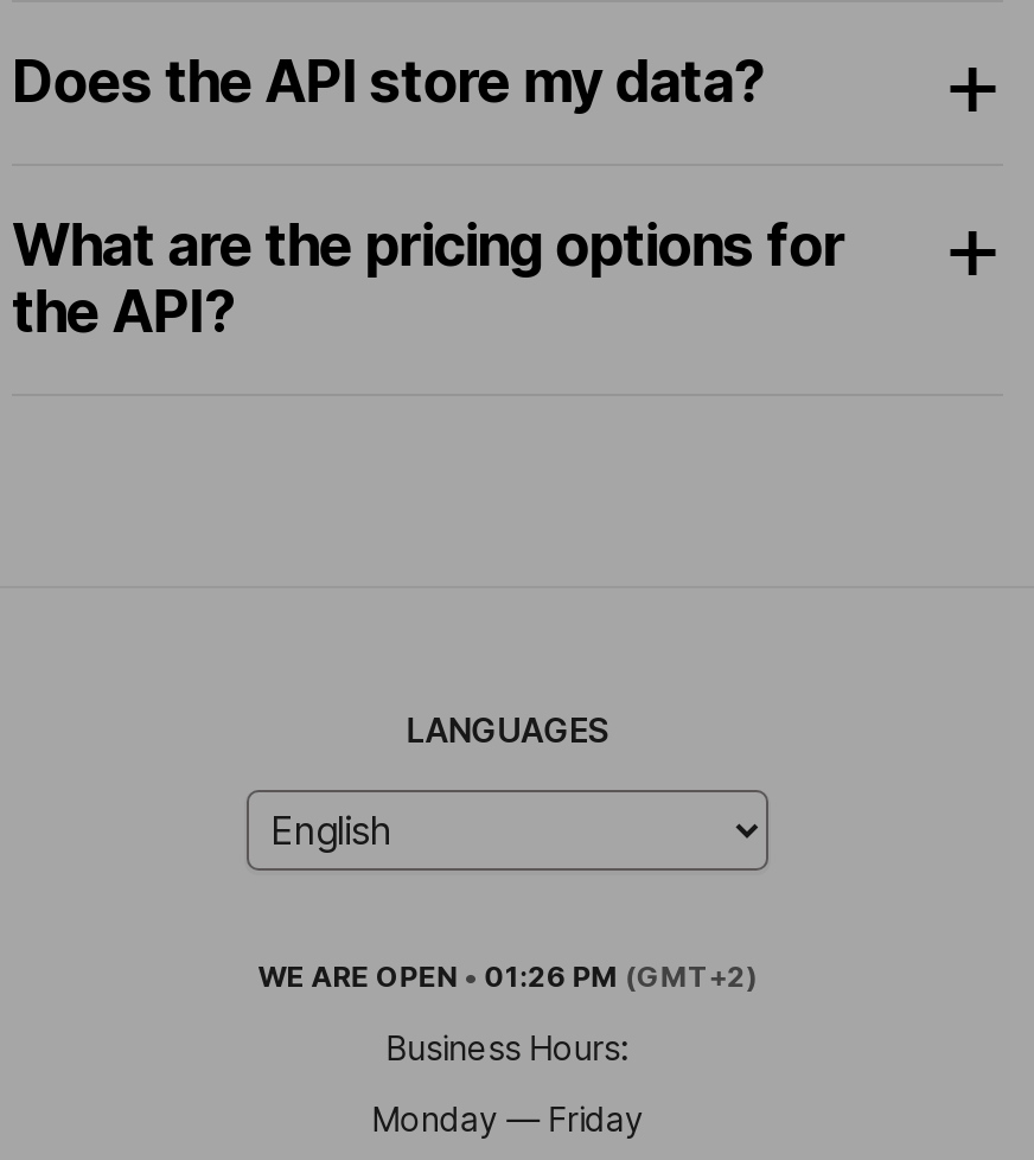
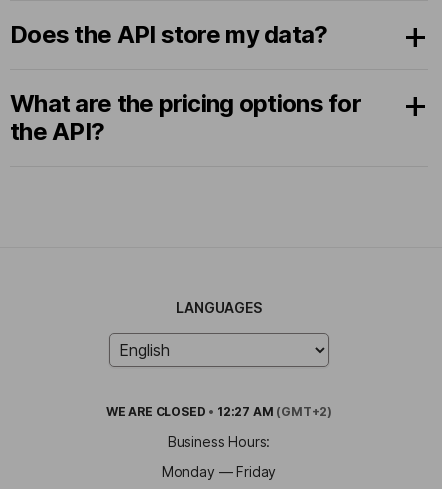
- WE ARE OPEN • 01:26 PM (GMT+2)
+ WE ARE CLOSED • 12:27 AM (GMT+2)
